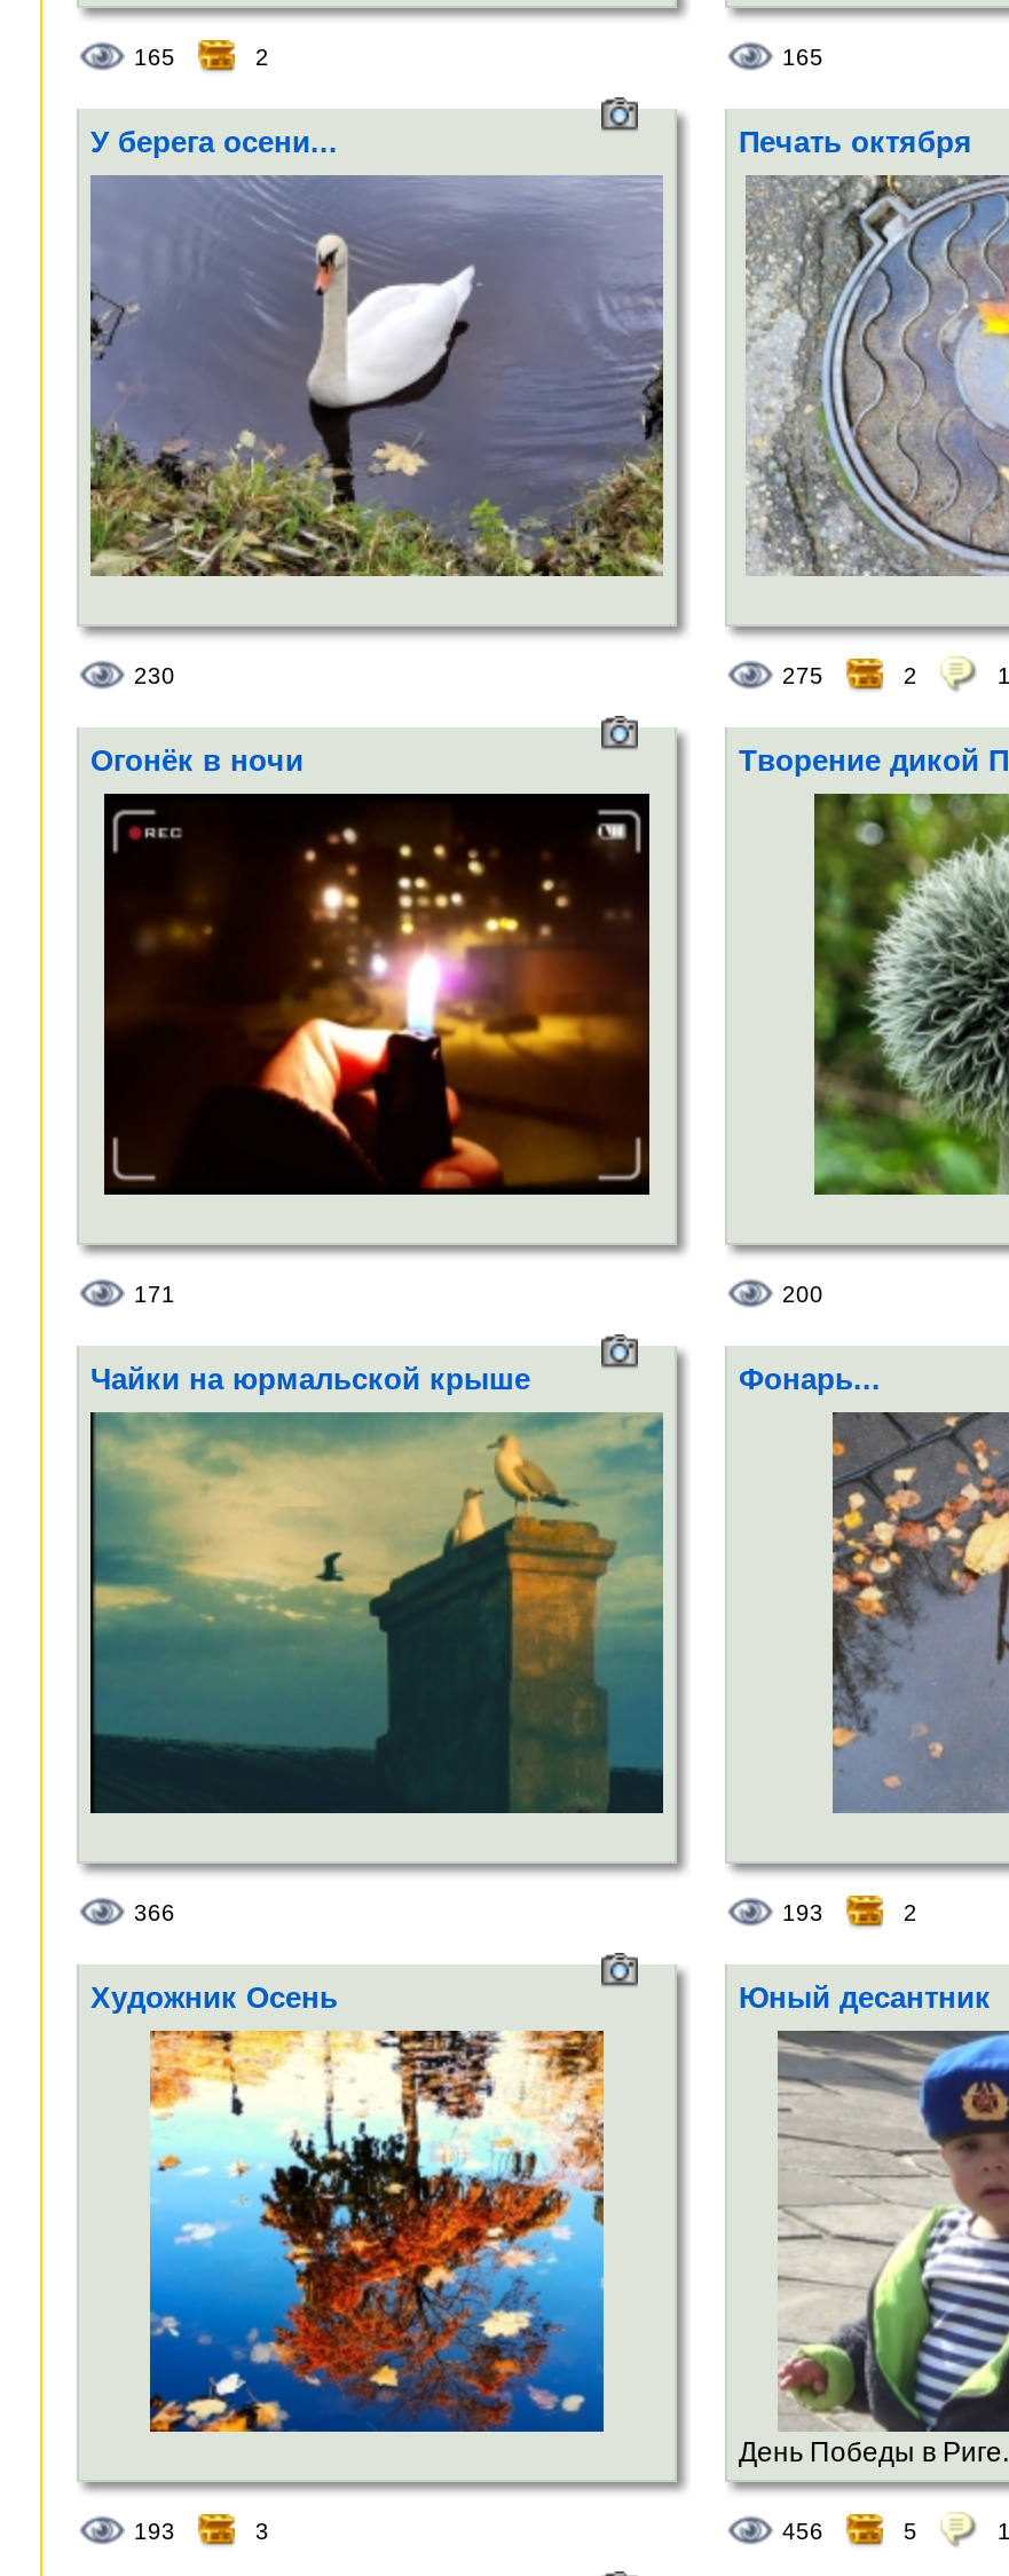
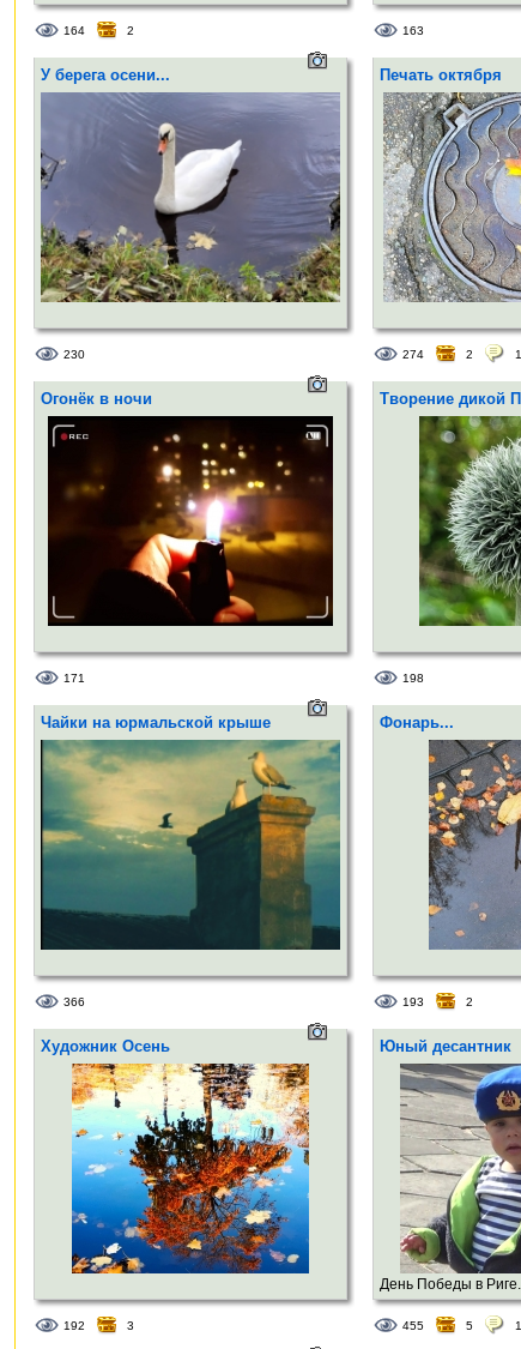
- 165
+ 164

- 165
+ 163

- 275
+ 274

- 200
+ 198

- 193
+ 192

- 456
+ 455
